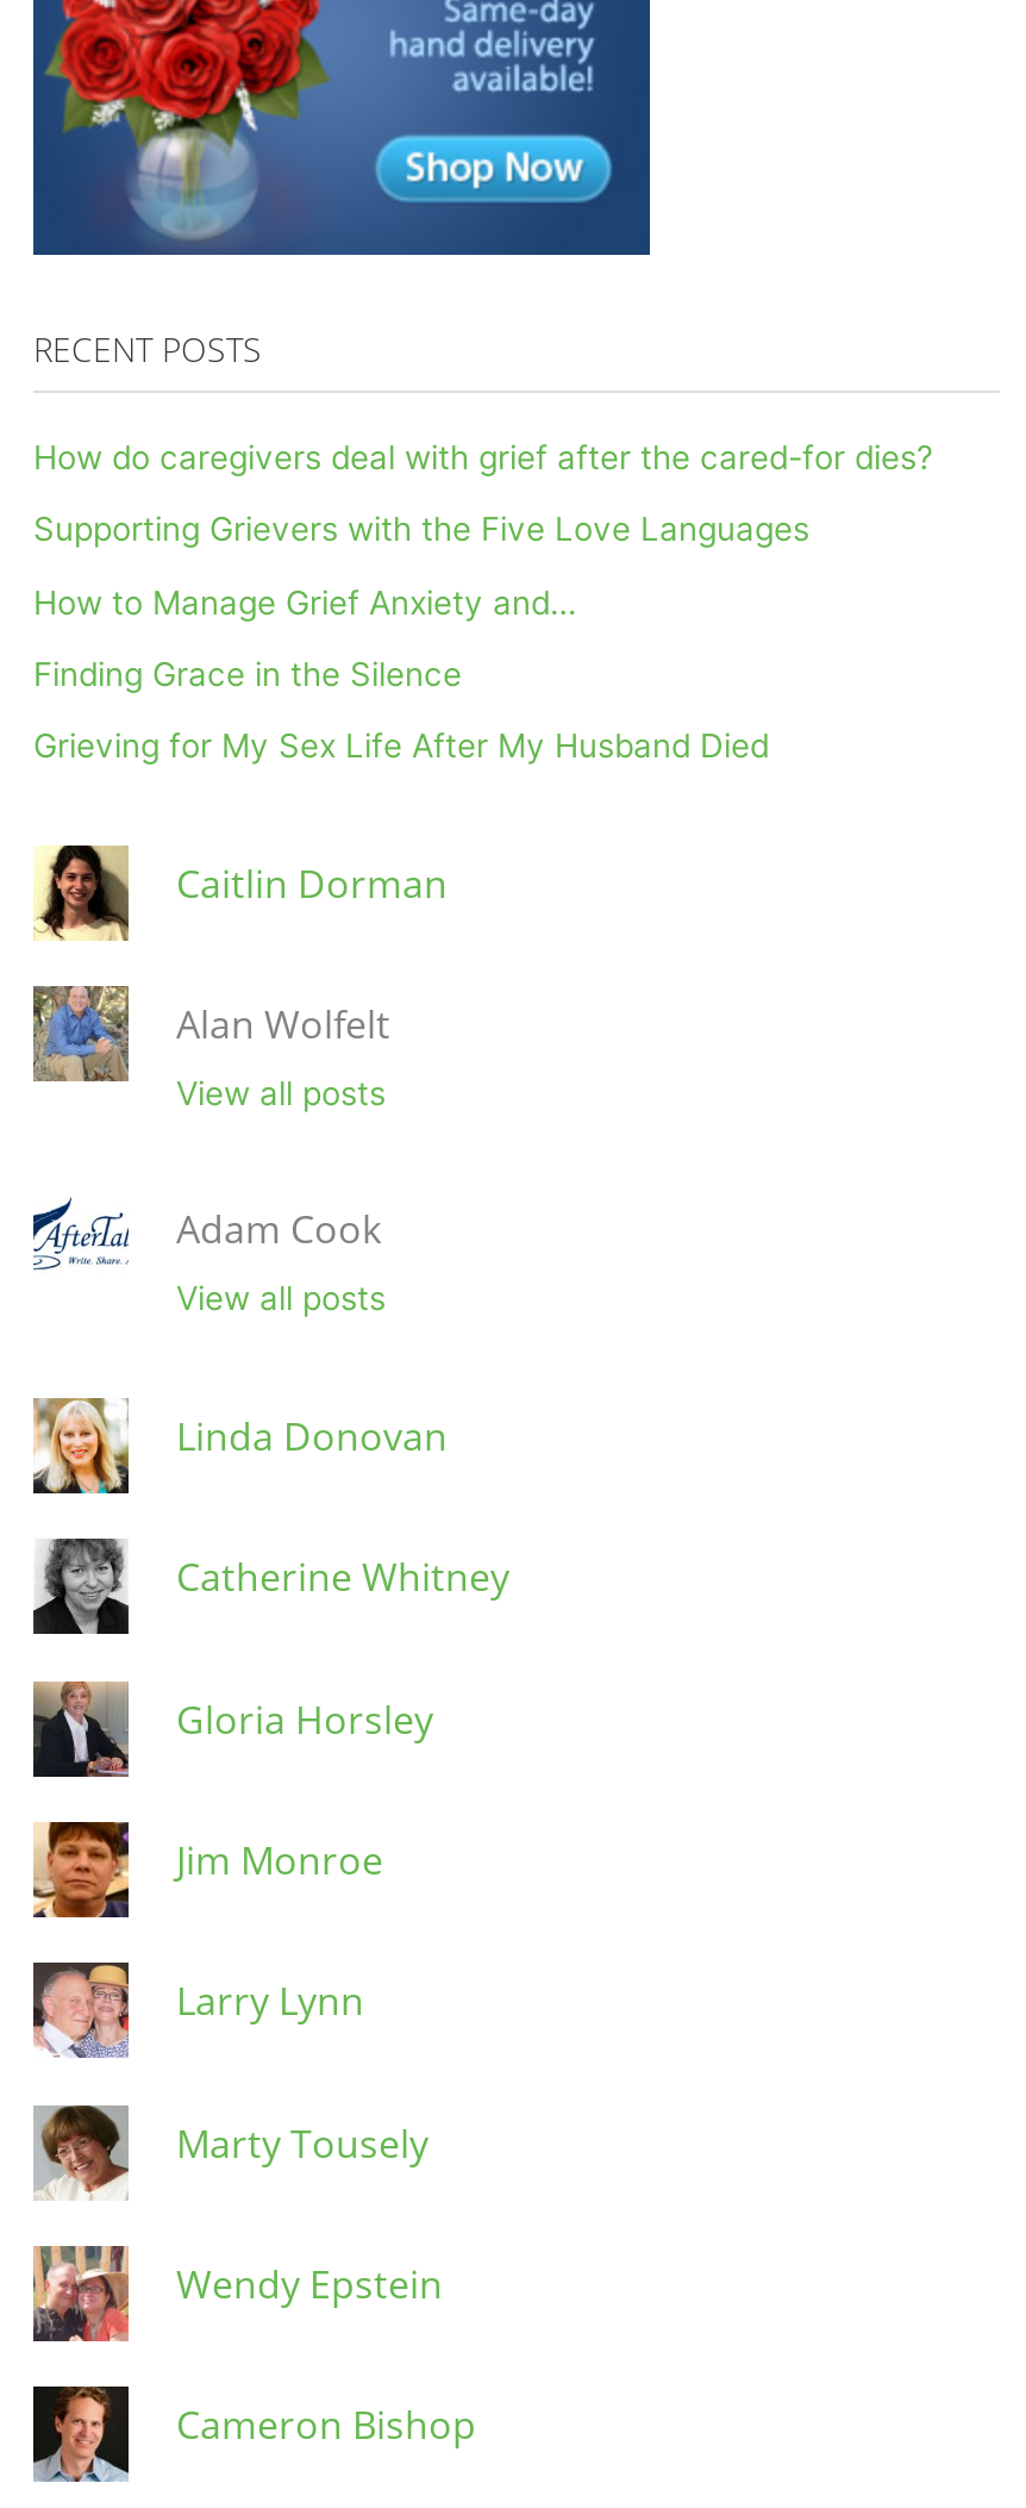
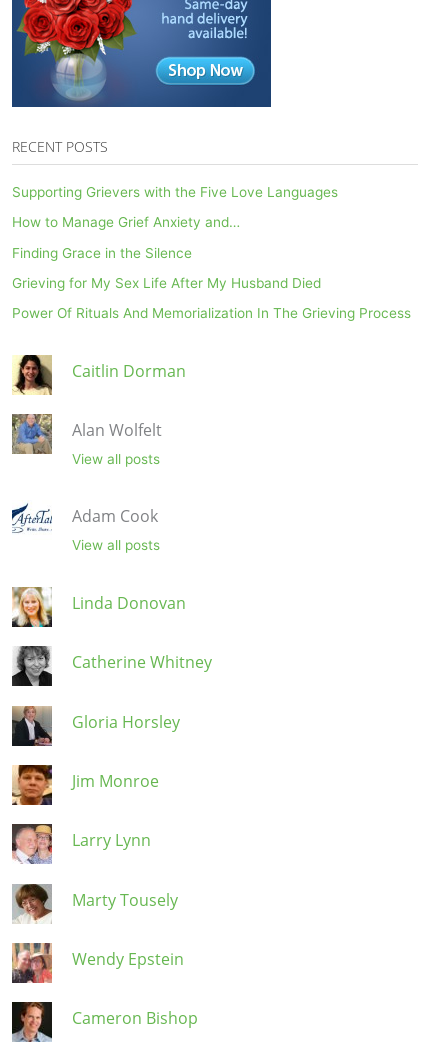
- How do caregivers deal with grief after the cared-for dies?

moved up: Supporting Grievers with the Five Love Languages | How to Manage Grief Anxiety and… | Finding Grace in the Silence | Grieving for My Sex Life After My Husband Died

+ Power Of Rituals And Memorialization In The Grieving Process
